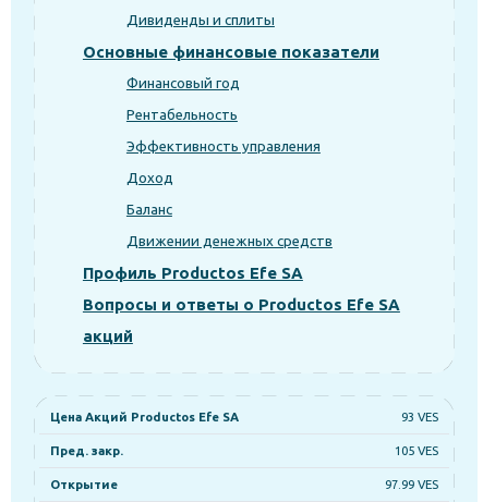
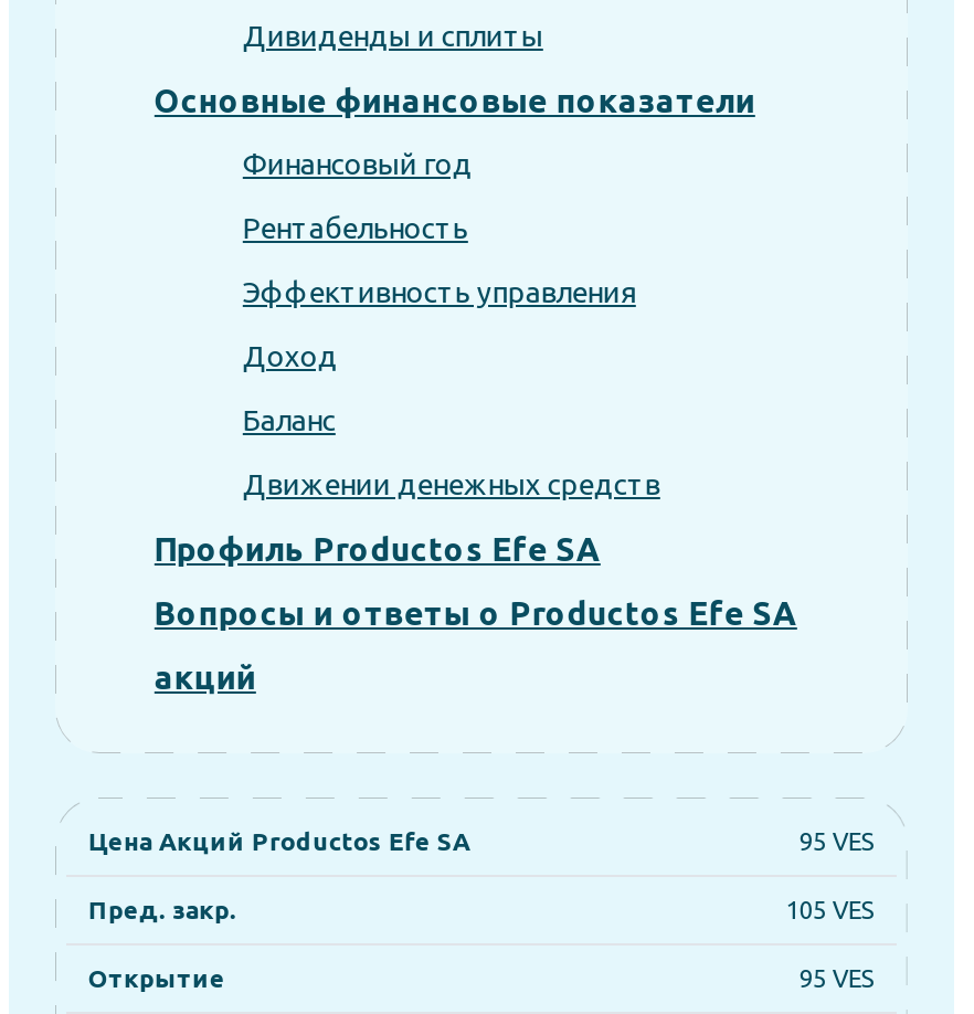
- 93 VES
+ 95 VES

- 97.99 VES
+ 95 VES
